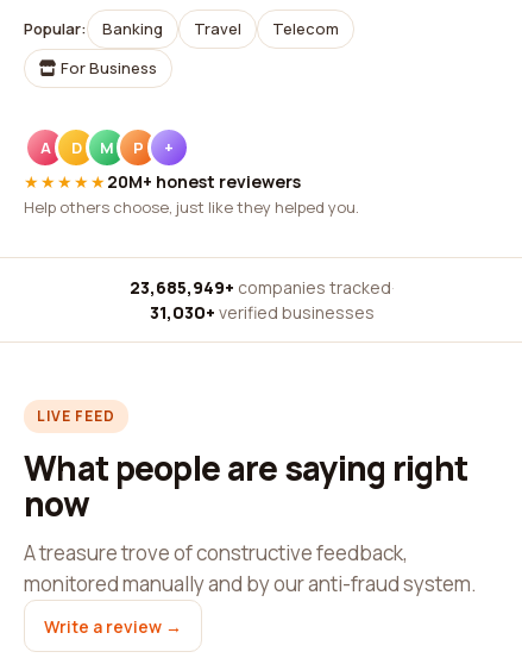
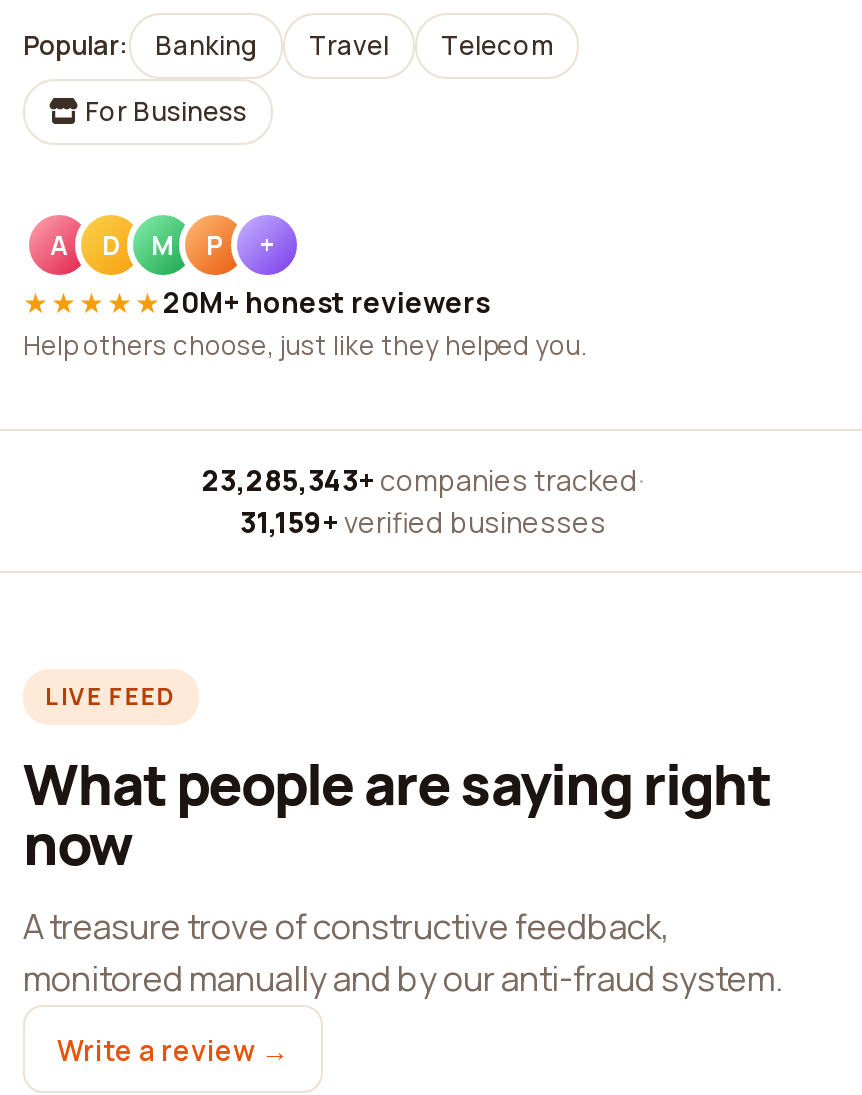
- 23,685,949+ companies tracked ·
+ 23,285,343+ companies tracked ·

- 31,030+ verified businesses
+ 31,159+ verified businesses
